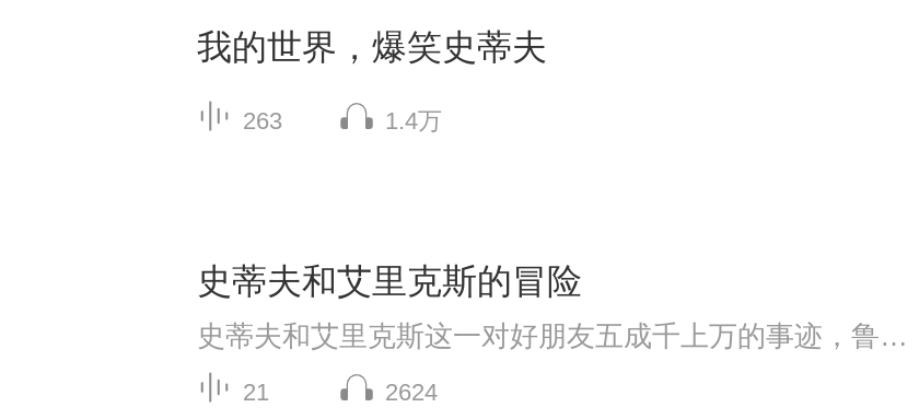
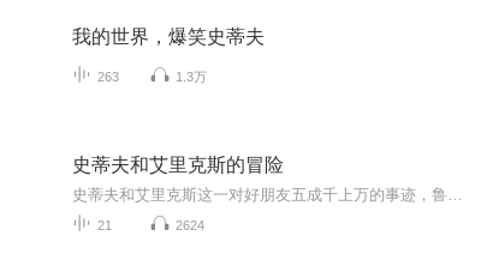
- 1.4万
+ 1.3万
